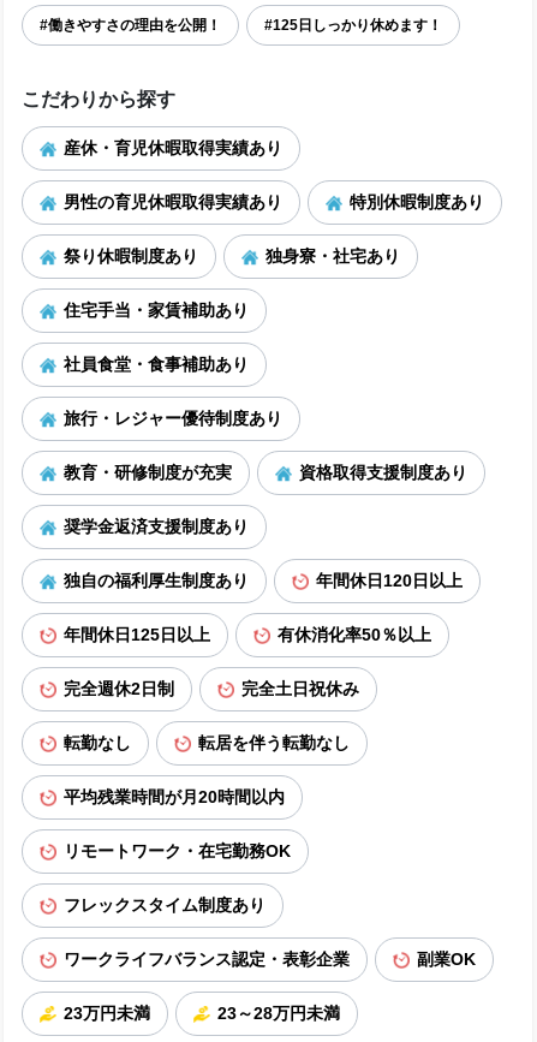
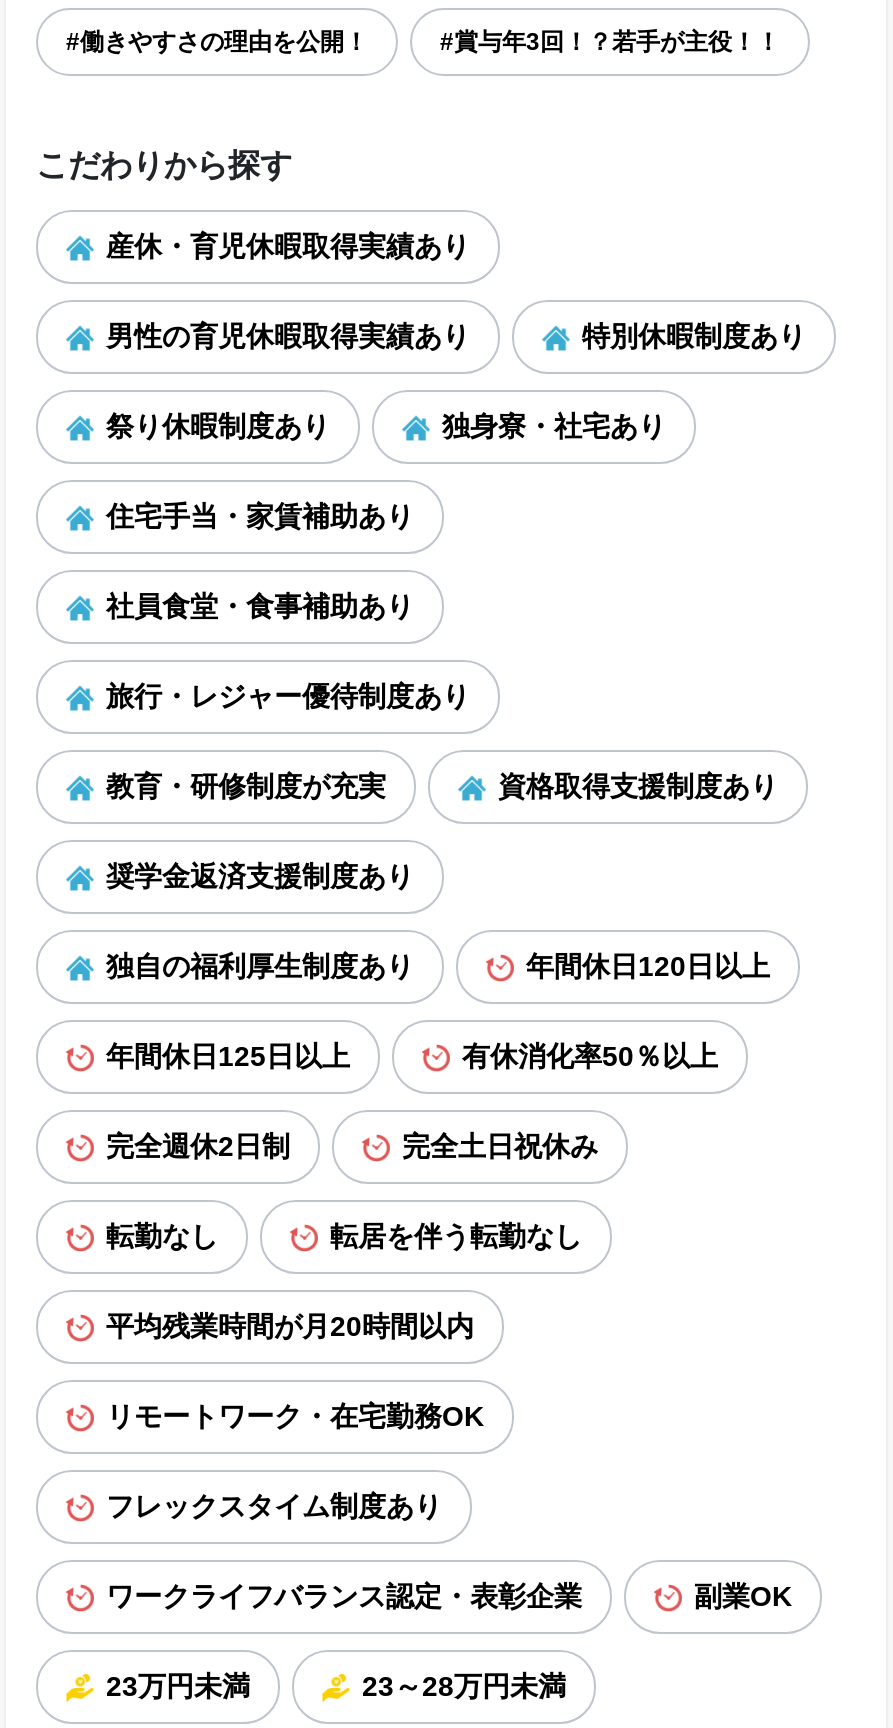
- #125日しっかり休めます！
+ #賞与年3回！？若手が主役！！
